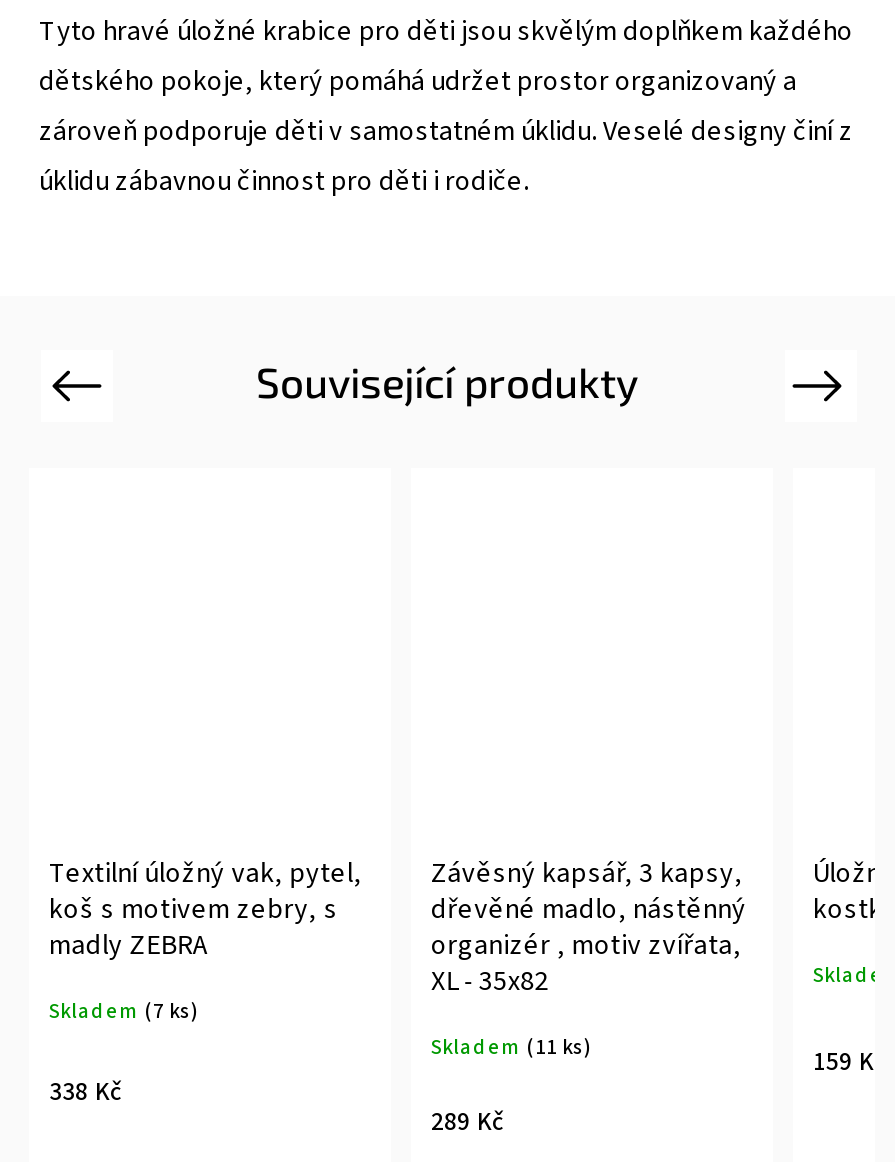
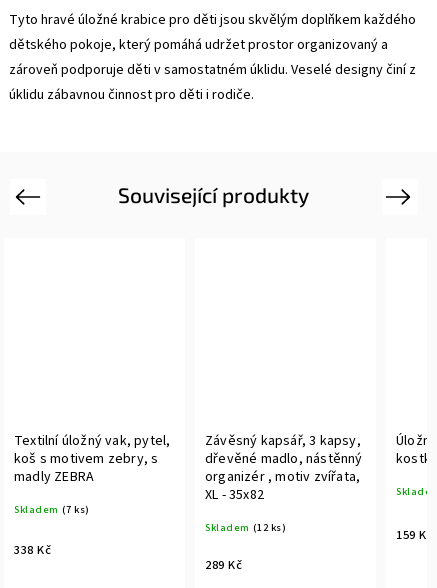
- Skladem (11 ks)
+ Skladem (12 ks)
